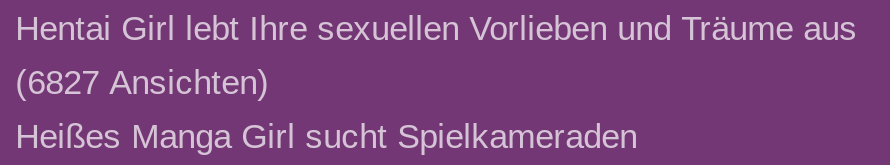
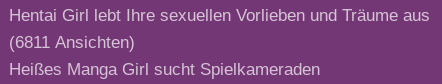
- (6827 Ansichten)
+ (6811 Ansichten)
